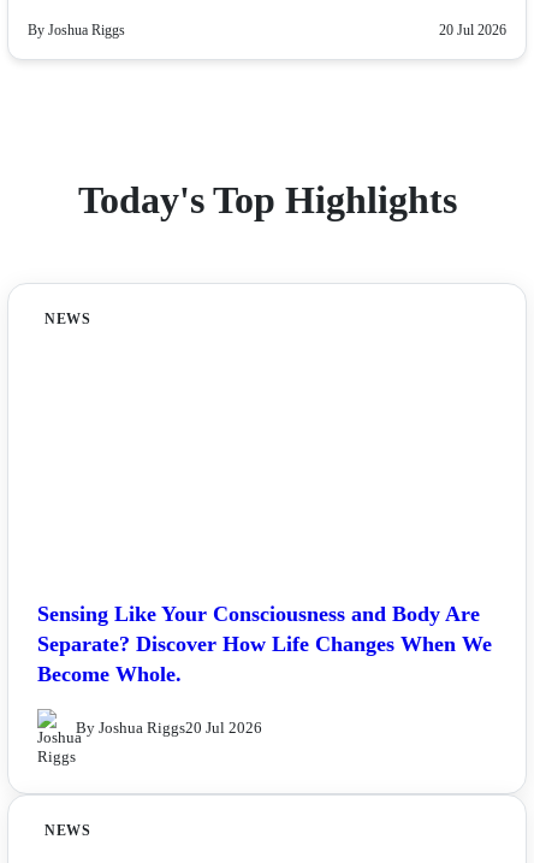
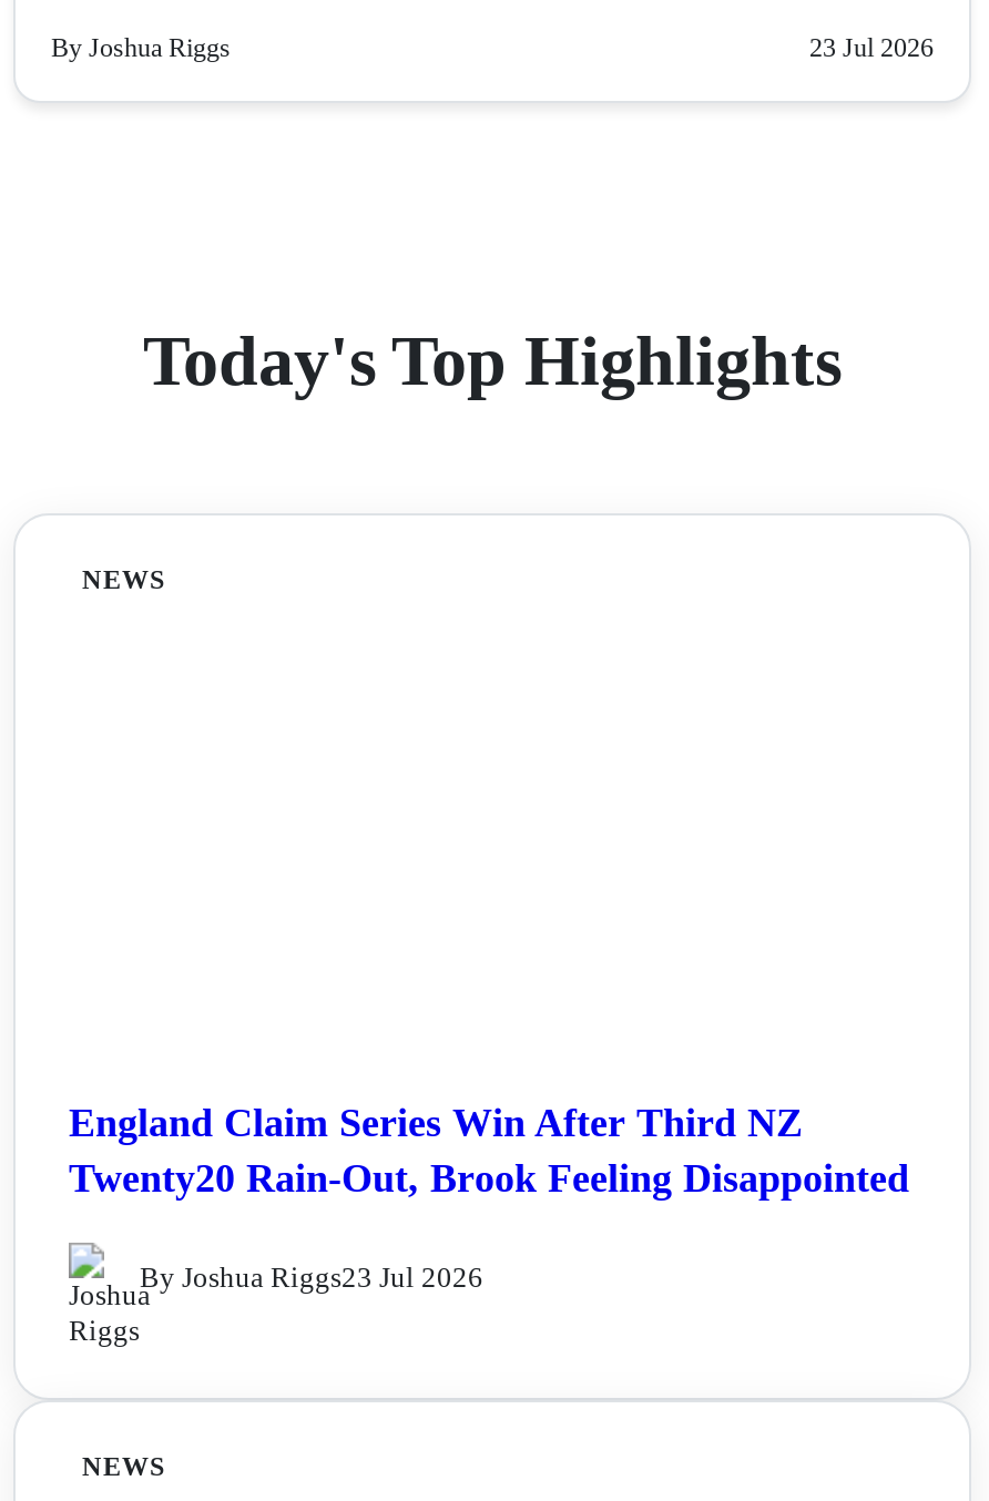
- 20 Jul 2026
+ 23 Jul 2026

- Sensing Like Your Consciousness and Body Are
- Separate? Discover How Life Changes When We
- Become Whole.
+ England Claim Series Win After Third NZ
+ Twenty20 Rain-Out, Brook Feeling Disappointed

- By Joshua Riggs20 Jul 2026
+ By Joshua Riggs23 Jul 2026
